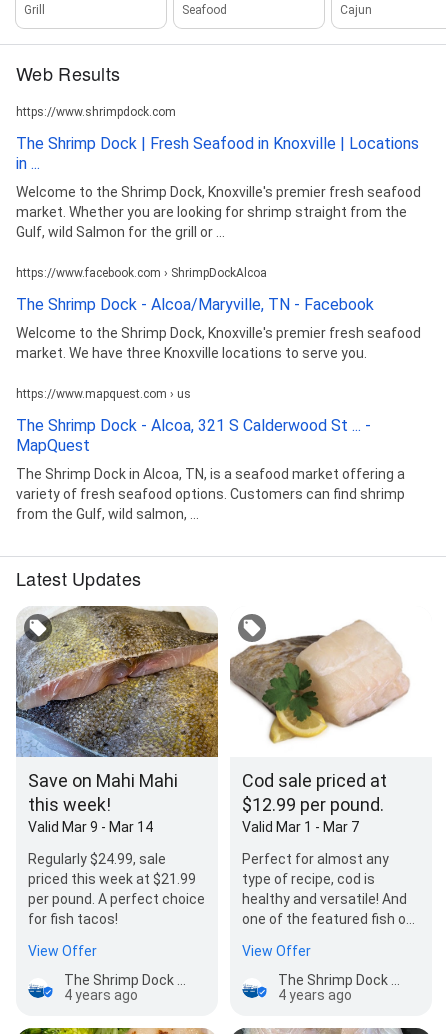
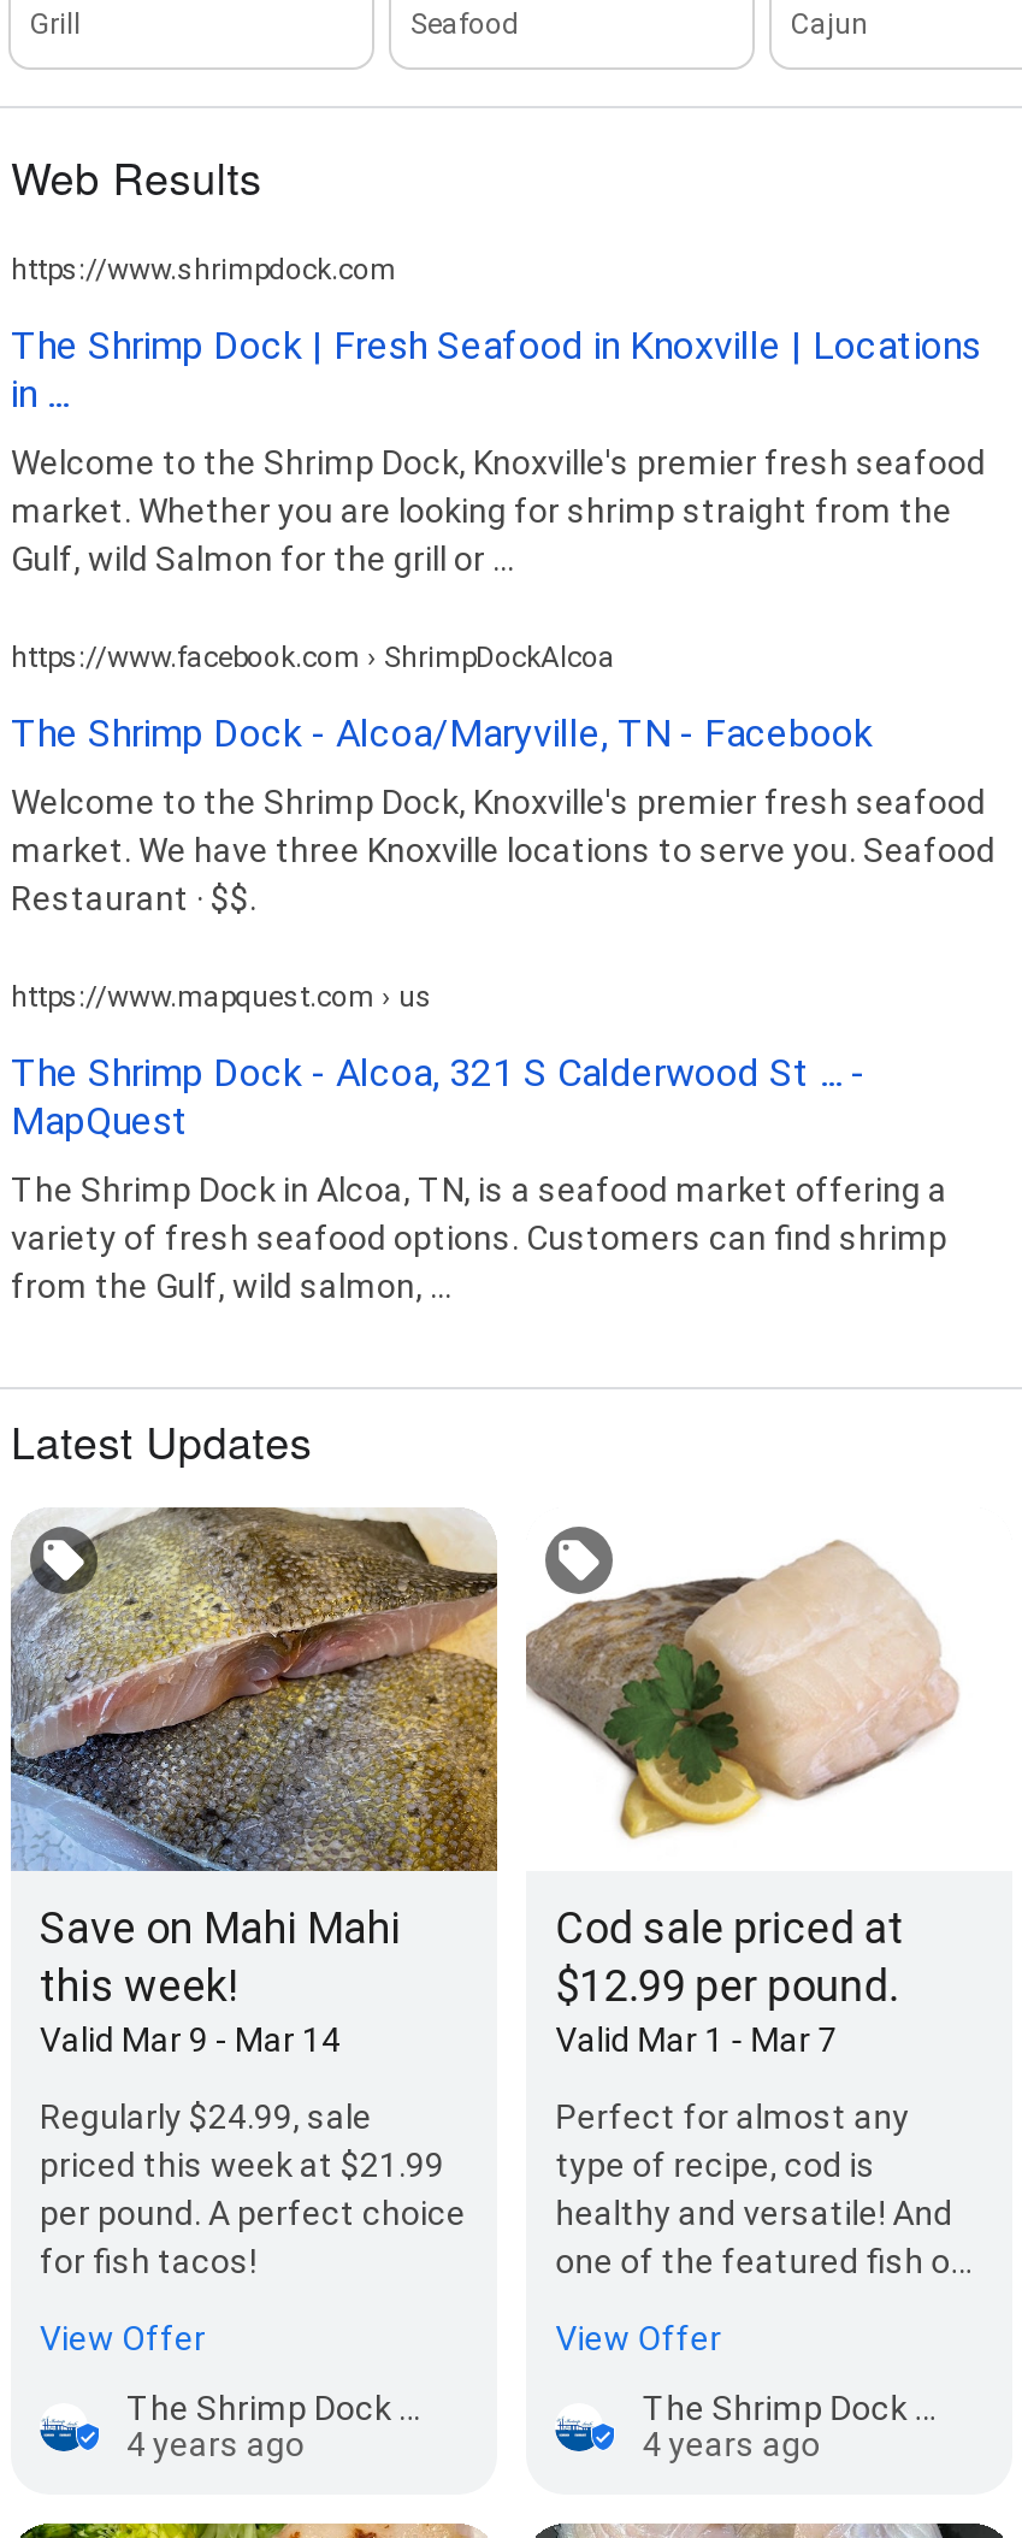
- market. We have three Knoxville locations to serve you.
+ market. We have three Knoxville locations to serve you. Seafood
+ Restaurant · $$.
